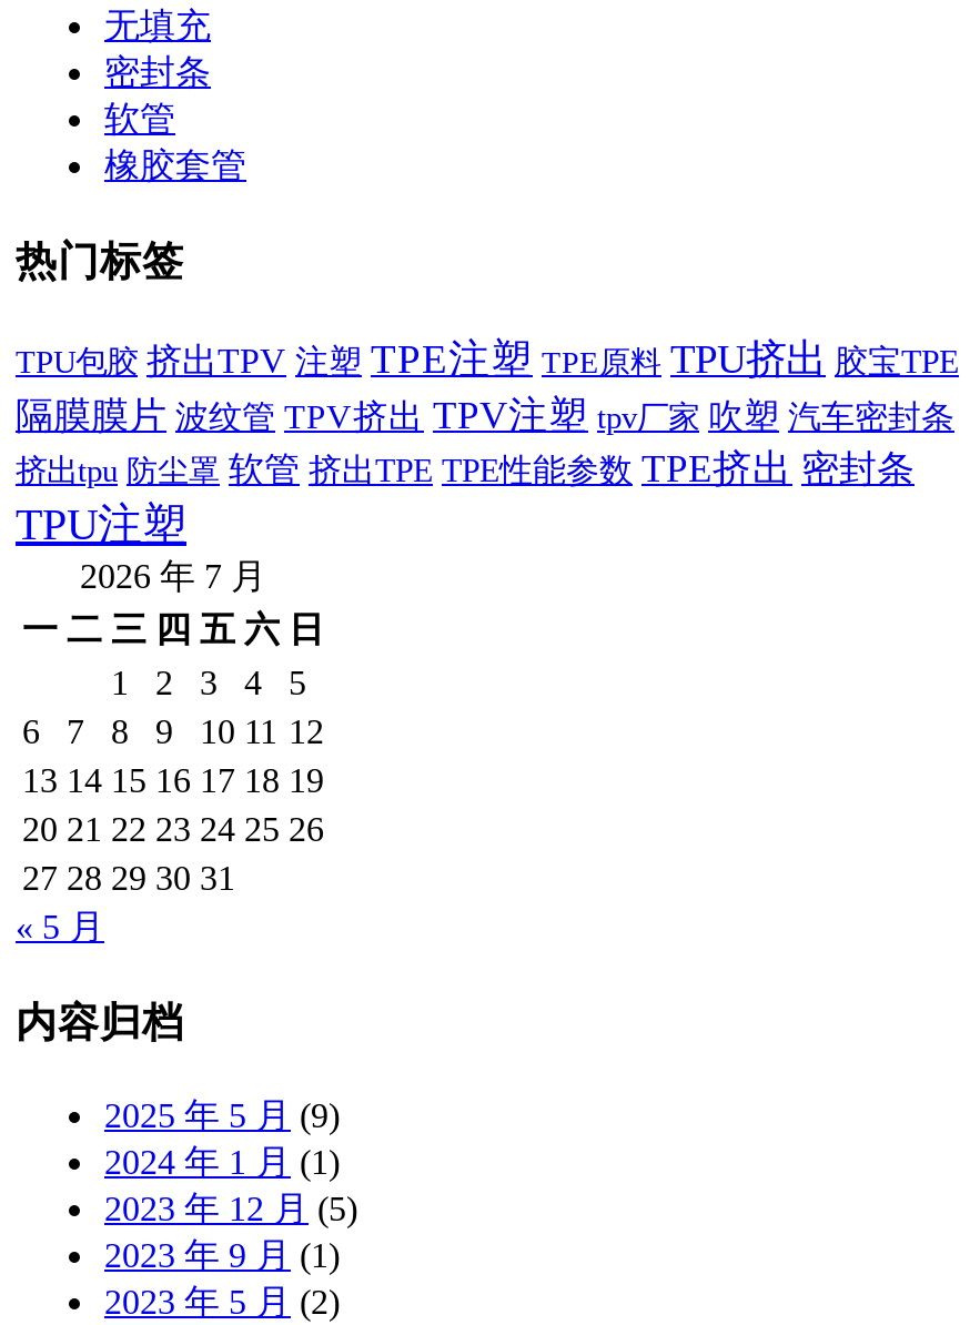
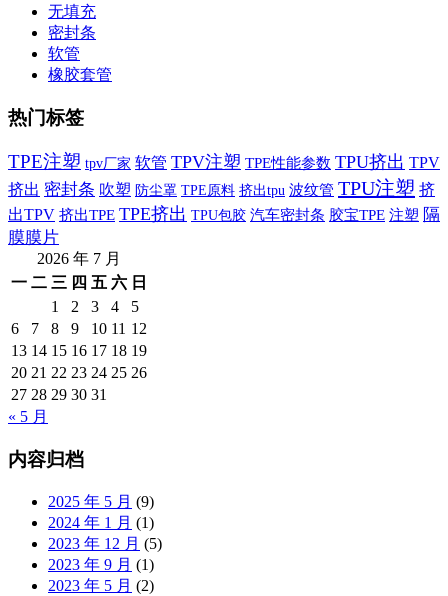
- TPU包胶 挤出TPV 注塑 TPE注塑 TPE原料 TPU挤出 胶宝TPE
- 隔膜膜片 波纹管 TPV挤出 TPV注塑 tpv厂家 吹塑 汽车密封条
- 挤出tpu 防尘罩 软管 挤出TPE TPE性能参数 TPE挤出 密封条
- TPU注塑
+ TPE注塑 tpv厂家 软管 TPV注塑 TPE性能参数 TPU挤出 TPV
+ 挤出 密封条 吹塑 防尘罩 TPE原料 挤出tpu 波纹管 TPU注塑 挤
+ 出TPV 挤出TPE TPE挤出 TPU包胶 汽车密封条 胶宝TPE 注塑 隔
+ 膜膜片
